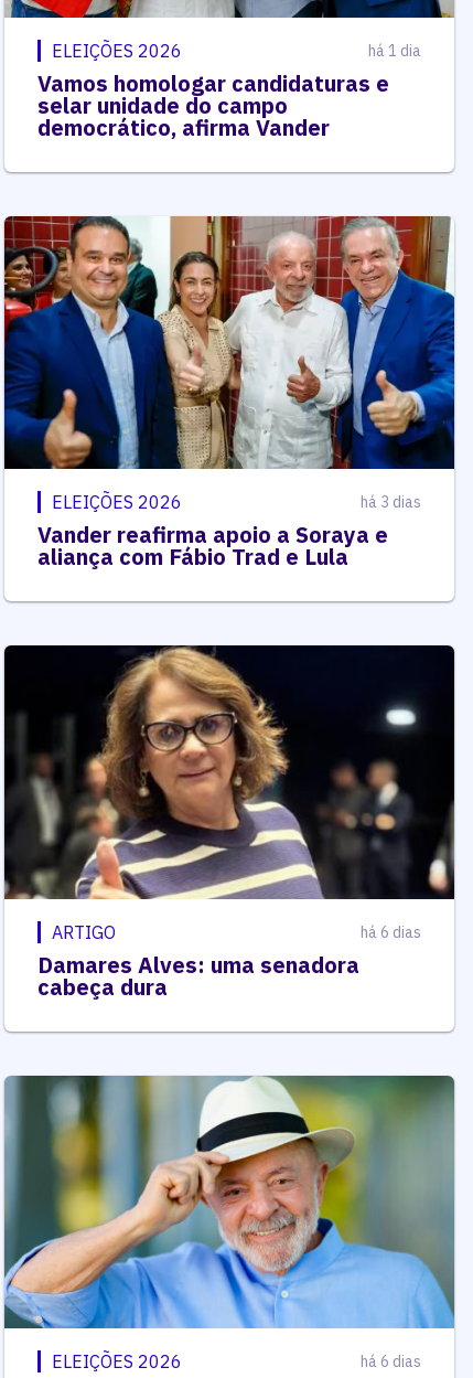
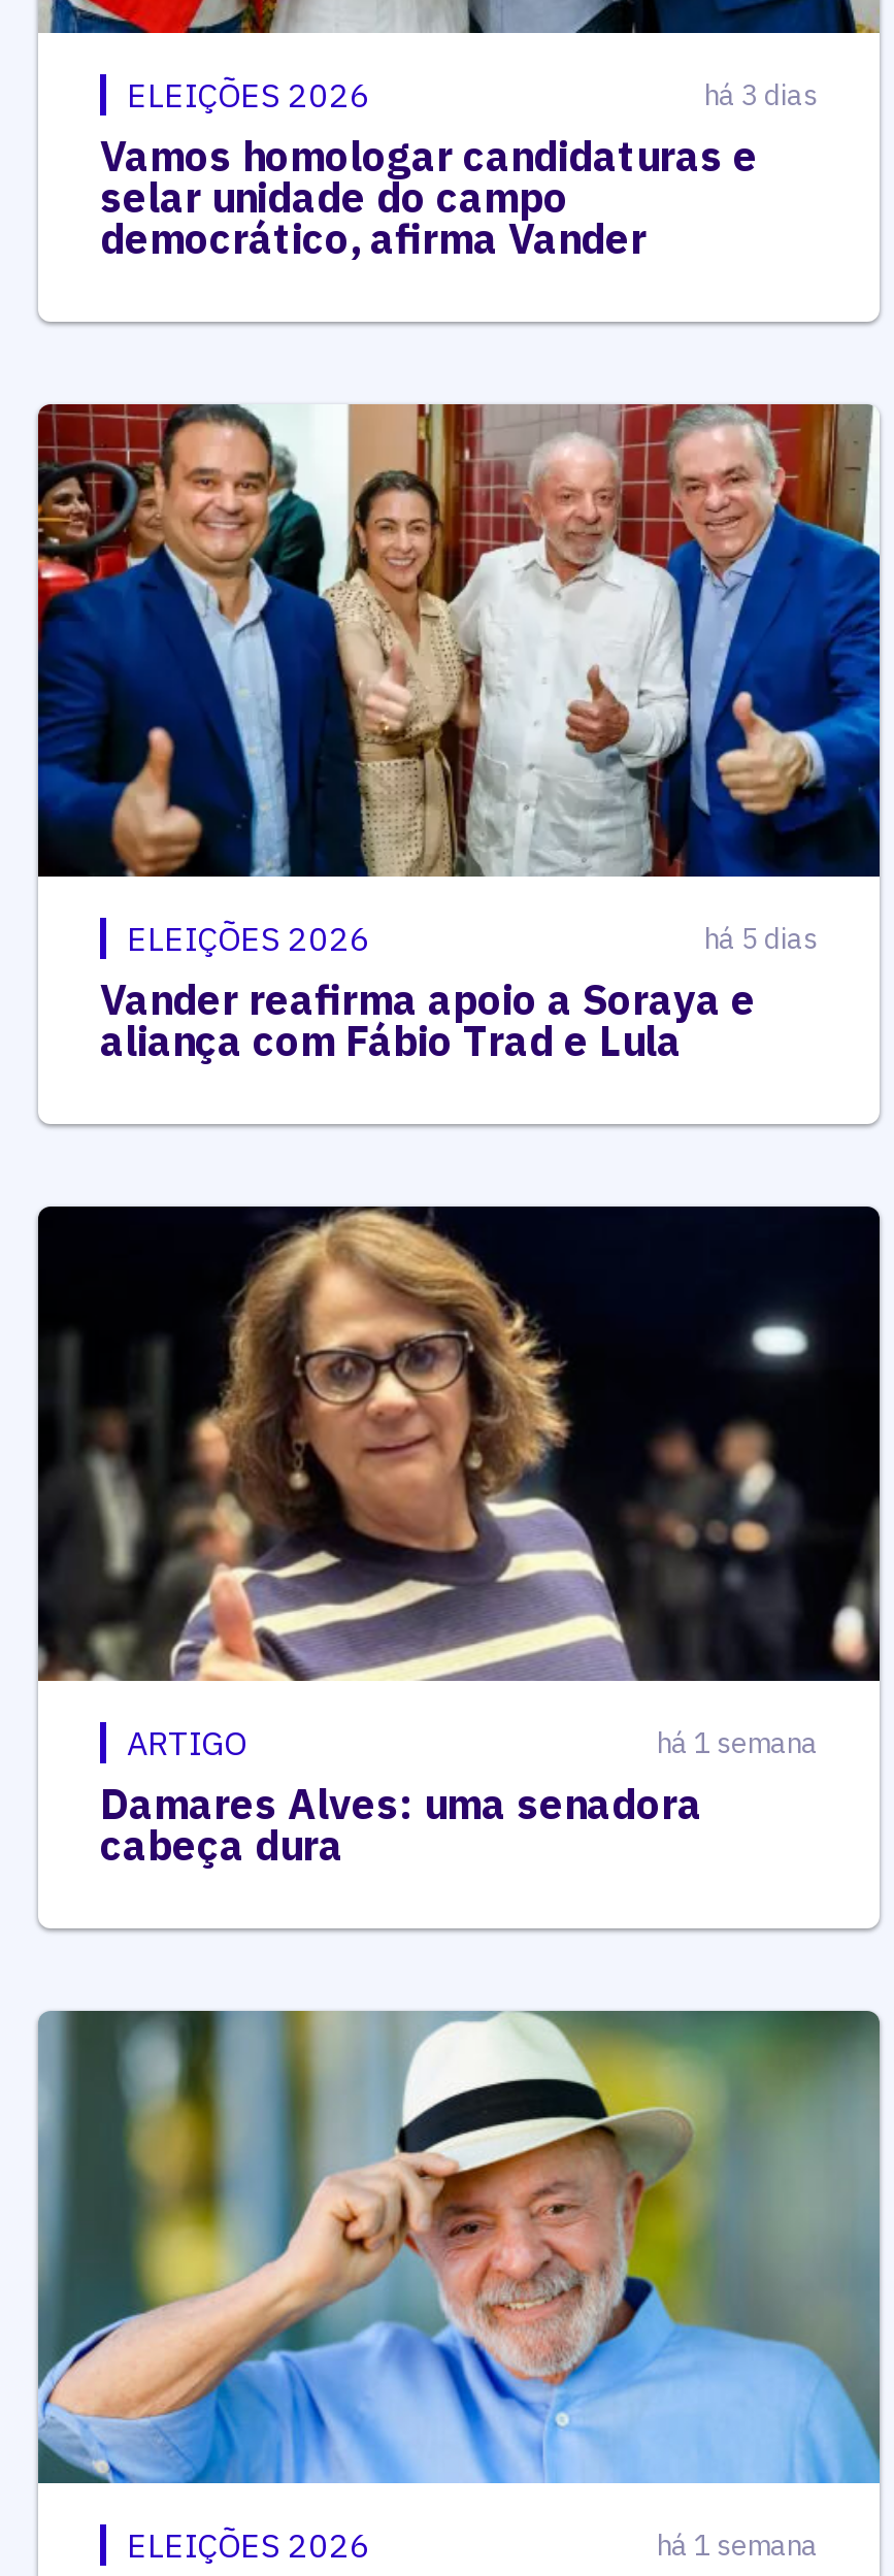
- há 1 dia
+ há 3 dias

- há 3 dias
+ há 5 dias

- há 6 dias
+ há 1 semana

- há 6 dias
+ há 1 semana
